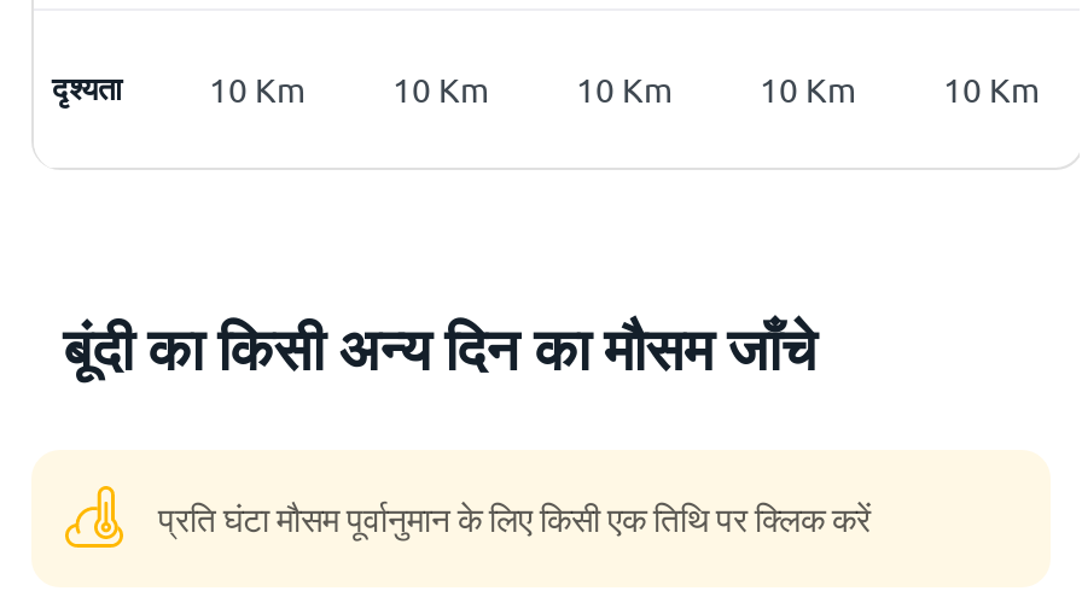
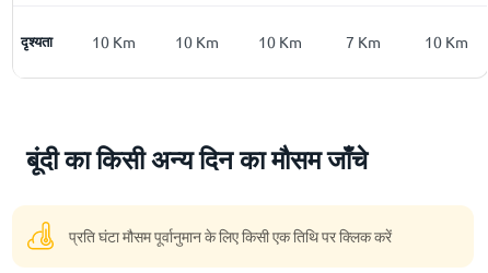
- 10 Km
+ 7 Km
